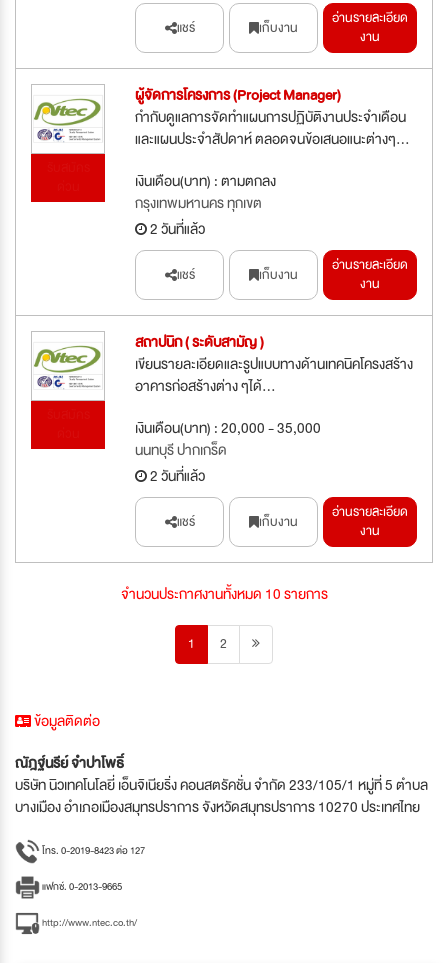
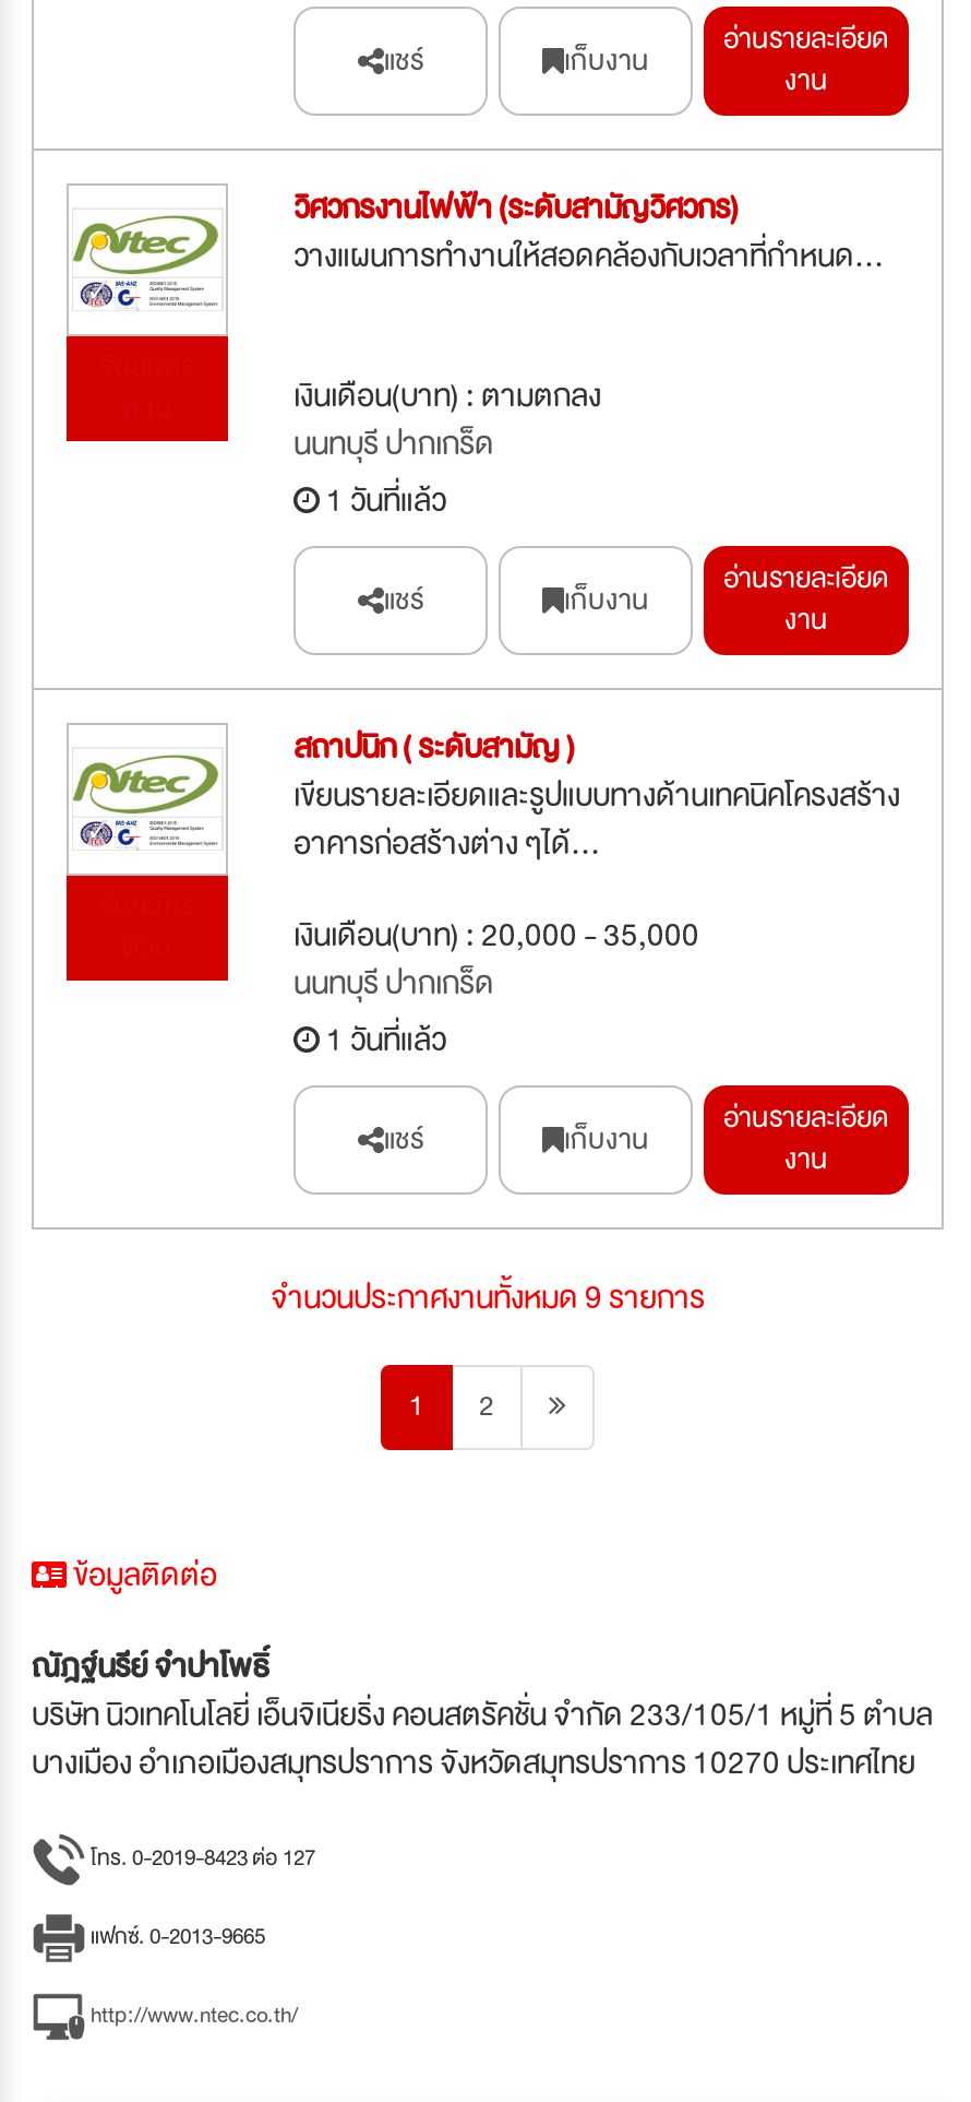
- ผู้จัดการโครงการ (Project Manager)
- กำกับดูแลการจัดทำแผนการปฏิบัติงานประจำเดือน
- และแผนประจำสัปดาห์ ตลอดจนข้อเสนอแนะต่างๆ...
+ วิศวกรงานไฟฟ้า (ระดับสามัญวิศวกร)
+ วางแผนการทำงานให้สอดคล้องกับเวลาที่กำหนด...

- กรุงเทพมหานคร ทุกเขต
- 2 วันที่แล้ว
+ นนทบุรี ปากเกร็ด
+ 1 วันที่แล้ว

- 2 วันที่แล้ว
+ 1 วันที่แล้ว

- จำนวนประกาศงานทั้งหมด 10 รายการ
+ จำนวนประกาศงานทั้งหมด 9 รายการ
